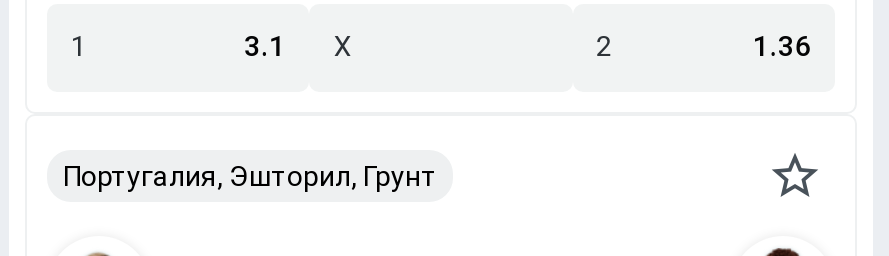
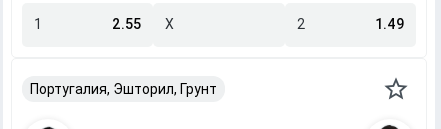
- 3.1 X
+ 2.55 X

- 1.36
+ 1.49
